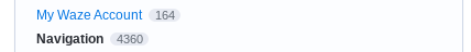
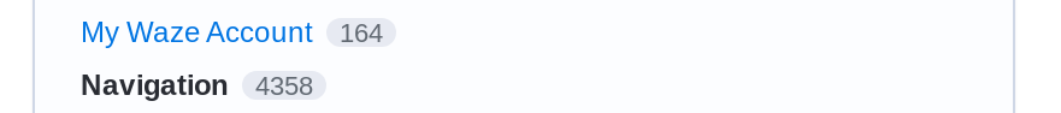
- Navigation 4360
+ Navigation 4358
